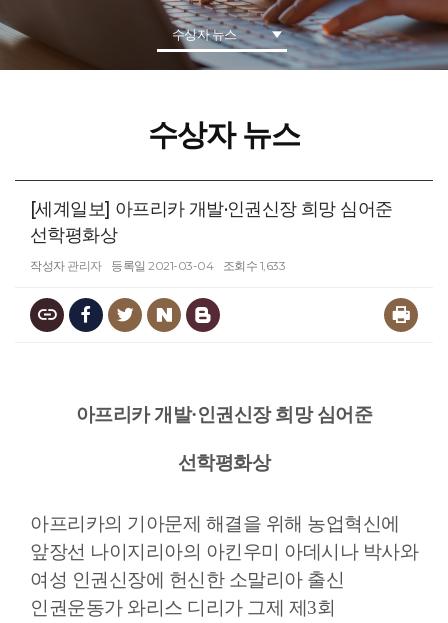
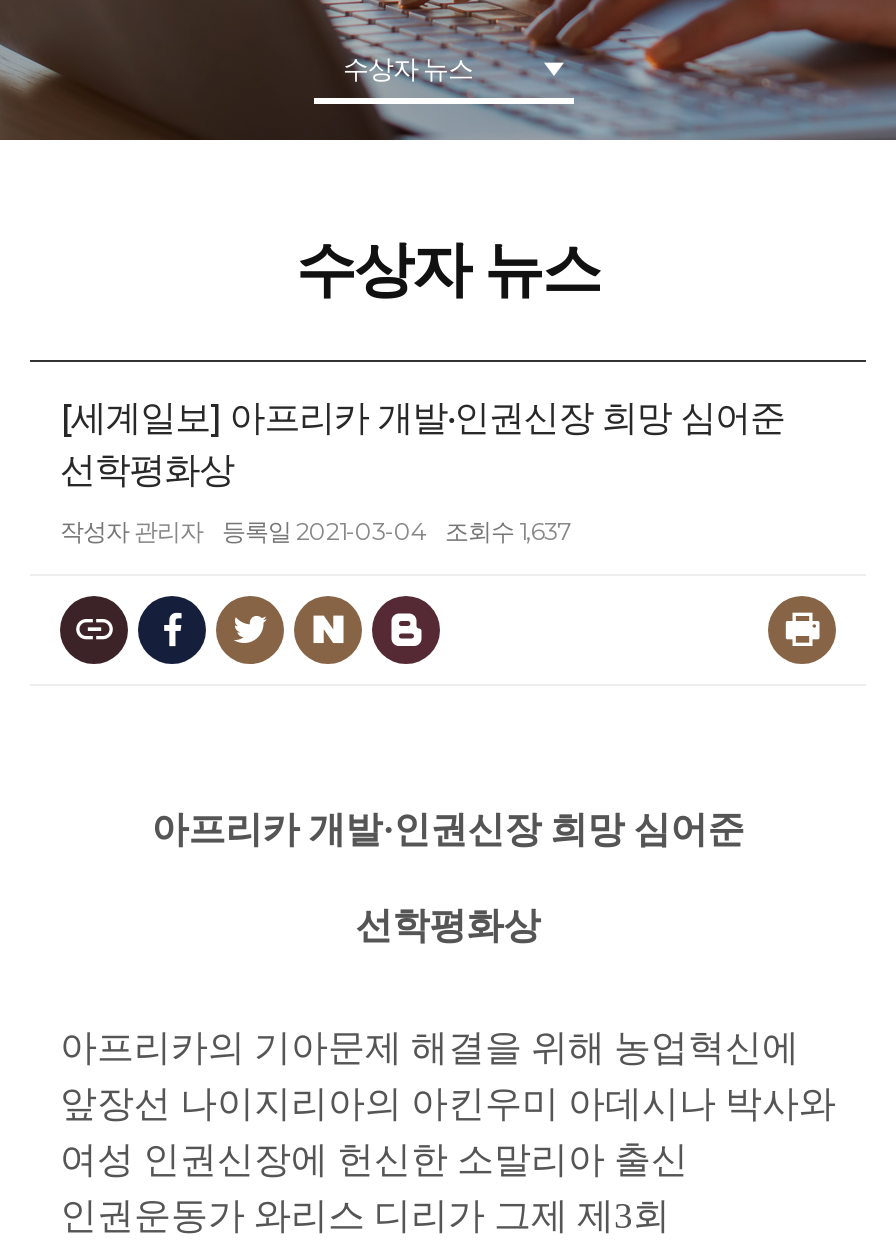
- 작성자 관리자 등록일 2021-03-04 조회수 1,633
+ 작성자 관리자 등록일 2021-03-04 조회수 1,637
